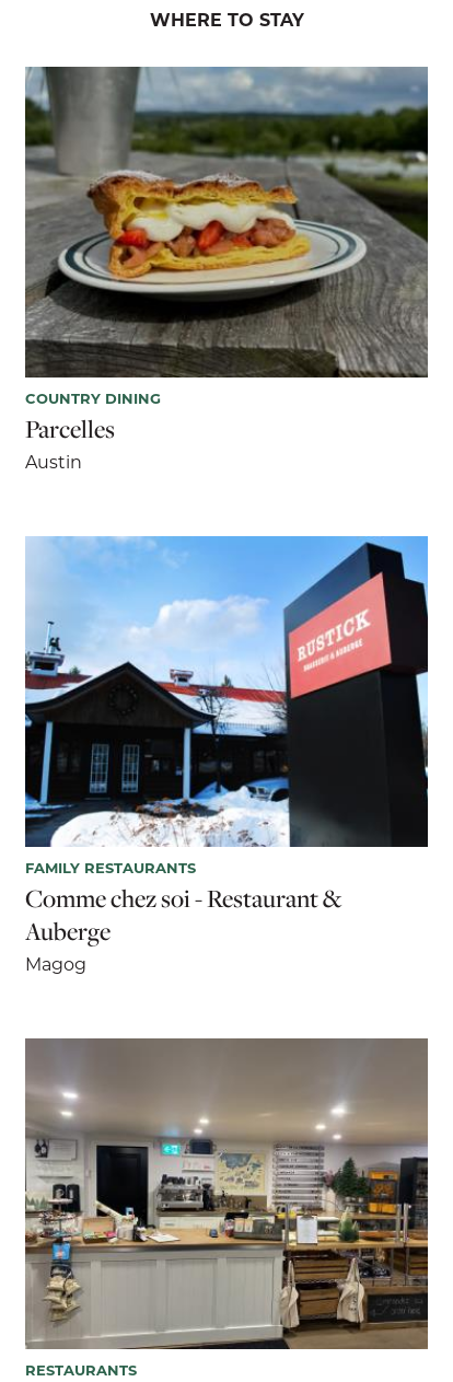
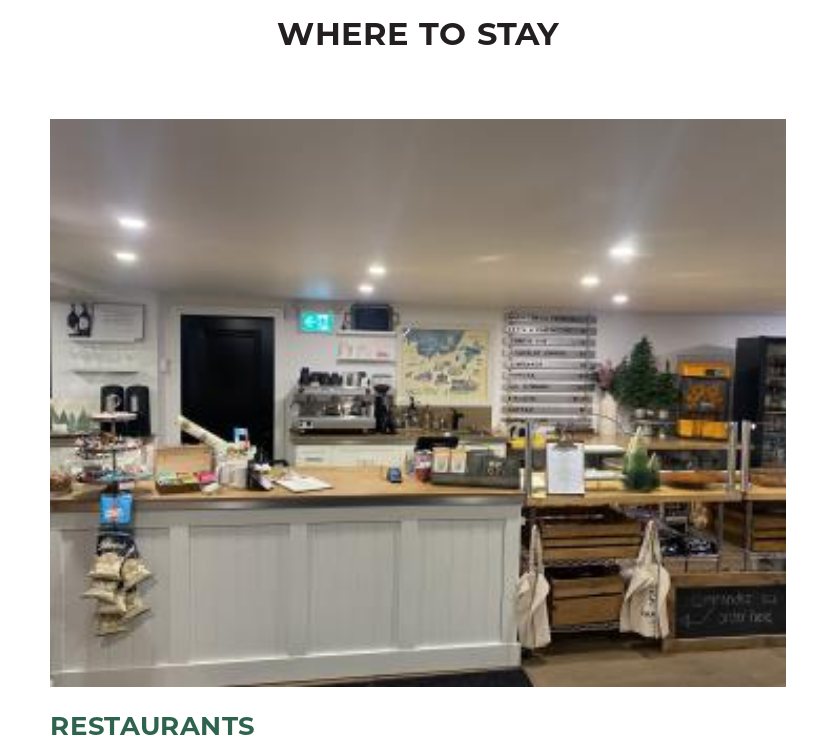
- [image]
- COUNTRY DINING
- Parcelles
- Austin

- [image]
- FAMILY RESTAURANTS
- Comme chez soi - Restaurant &
- Auberge
- Magog
